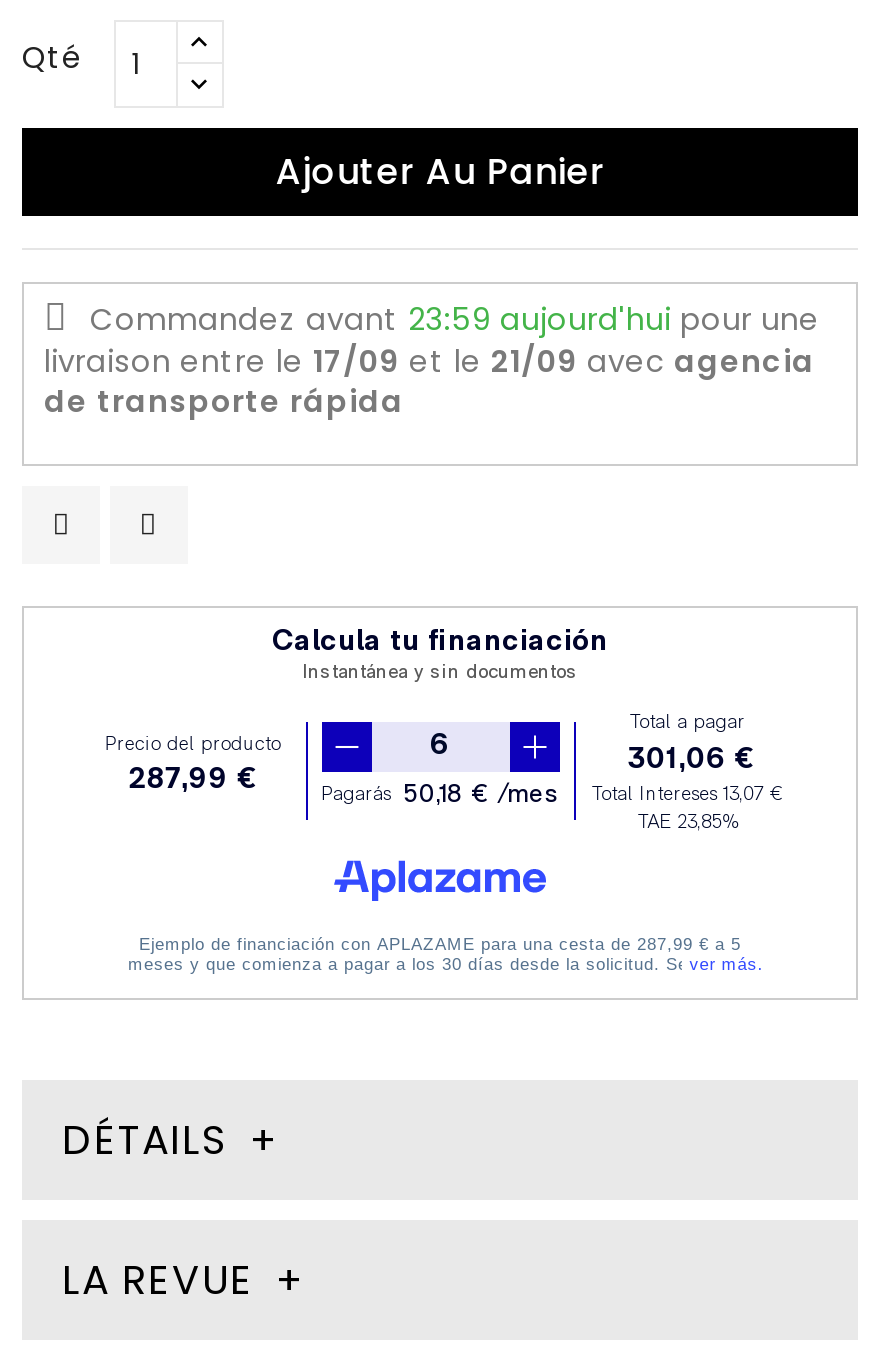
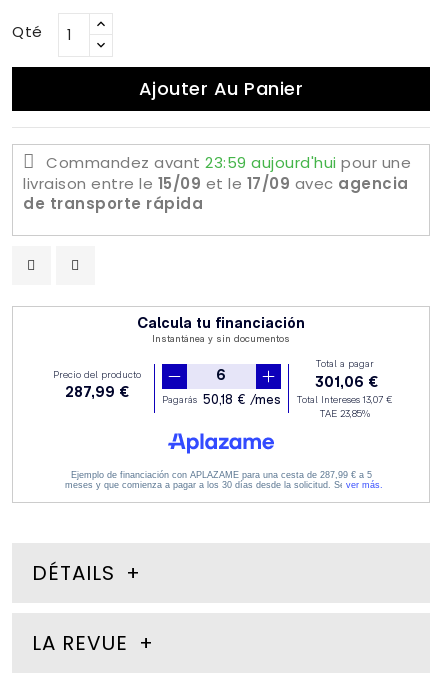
- livraison entre le 17/09 et le 21/09 avec agencia
+ livraison entre le 15/09 et le 17/09 avec agencia
